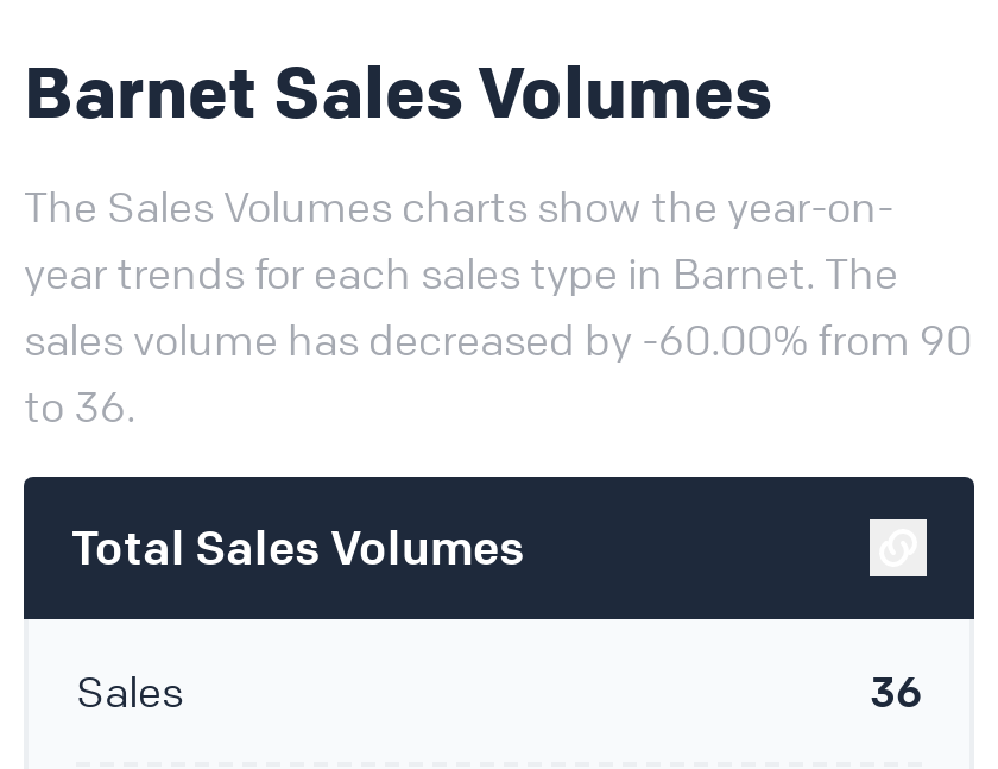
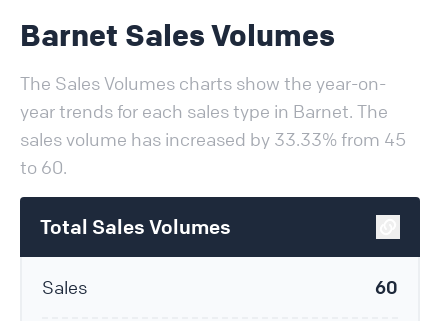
- sales volume has decreased by -60.00% from 90
+ sales volume has increased by 33.33% from 45

- to 36.
+ to 60.

- 36
+ 60
